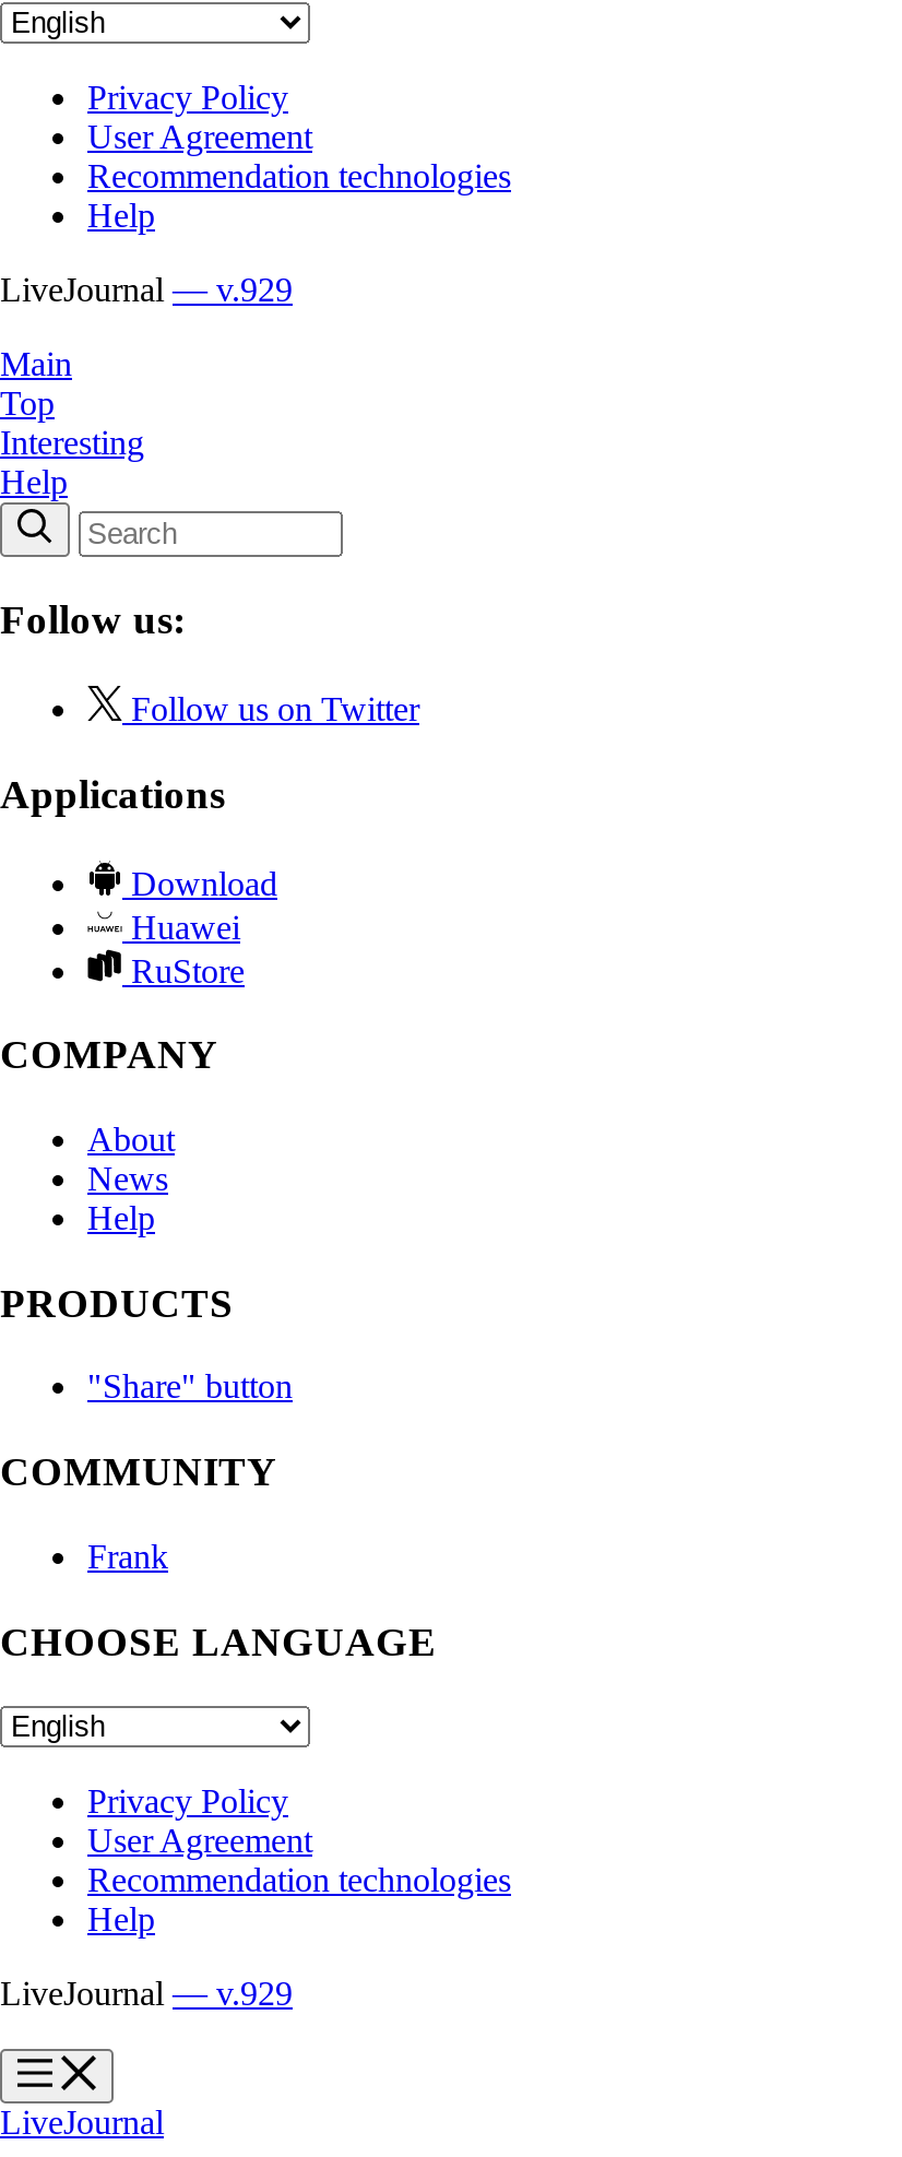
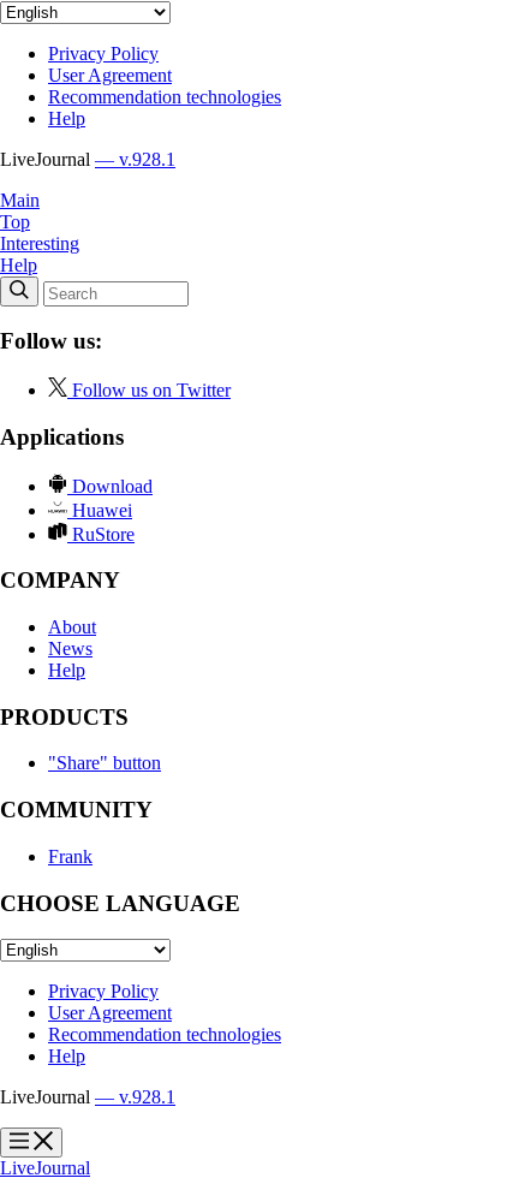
- LiveJournal — v.929
+ LiveJournal — v.928.1

- LiveJournal — v.929
+ LiveJournal — v.928.1
